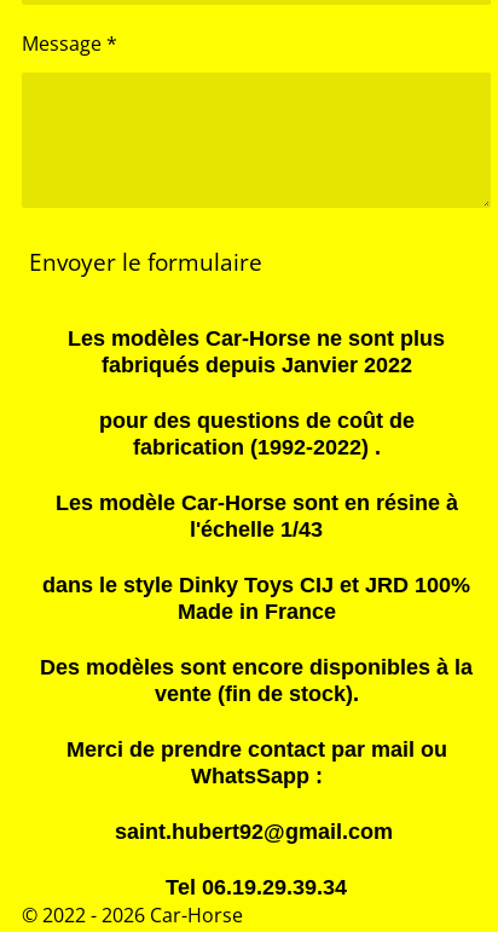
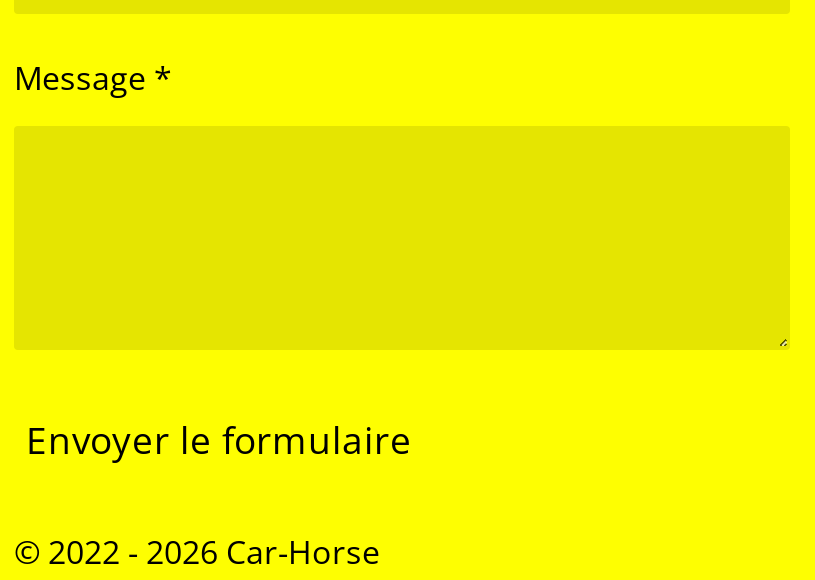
- Les modèles Car-Horse ne sont plus
- fabriqués depuis Janvier 2022
- pour des questions de coût de
- fabrication (1992-2022) .
- Les modèle Car-Horse sont en résine à
- l'échelle 1/43
- dans le style Dinky Toys CIJ et JRD 100%
- Made in France
- Des modèles sont encore disponibles à la
- vente (fin de stock).
- Merci de prendre contact par mail ou
- WhatsSapp :
- saint.hubert92@gmail.com
- Tel 06.19.29.39.34
